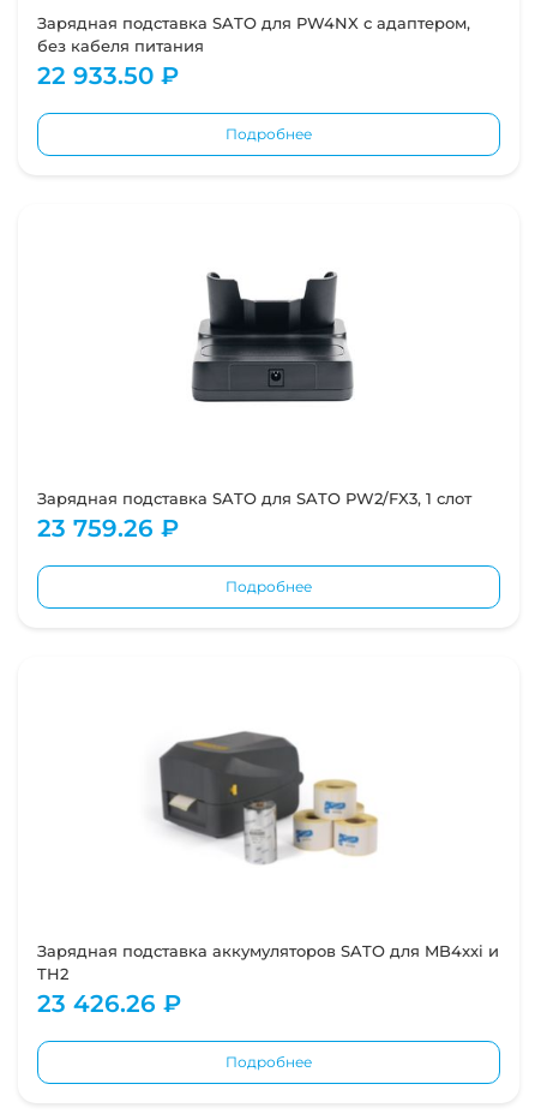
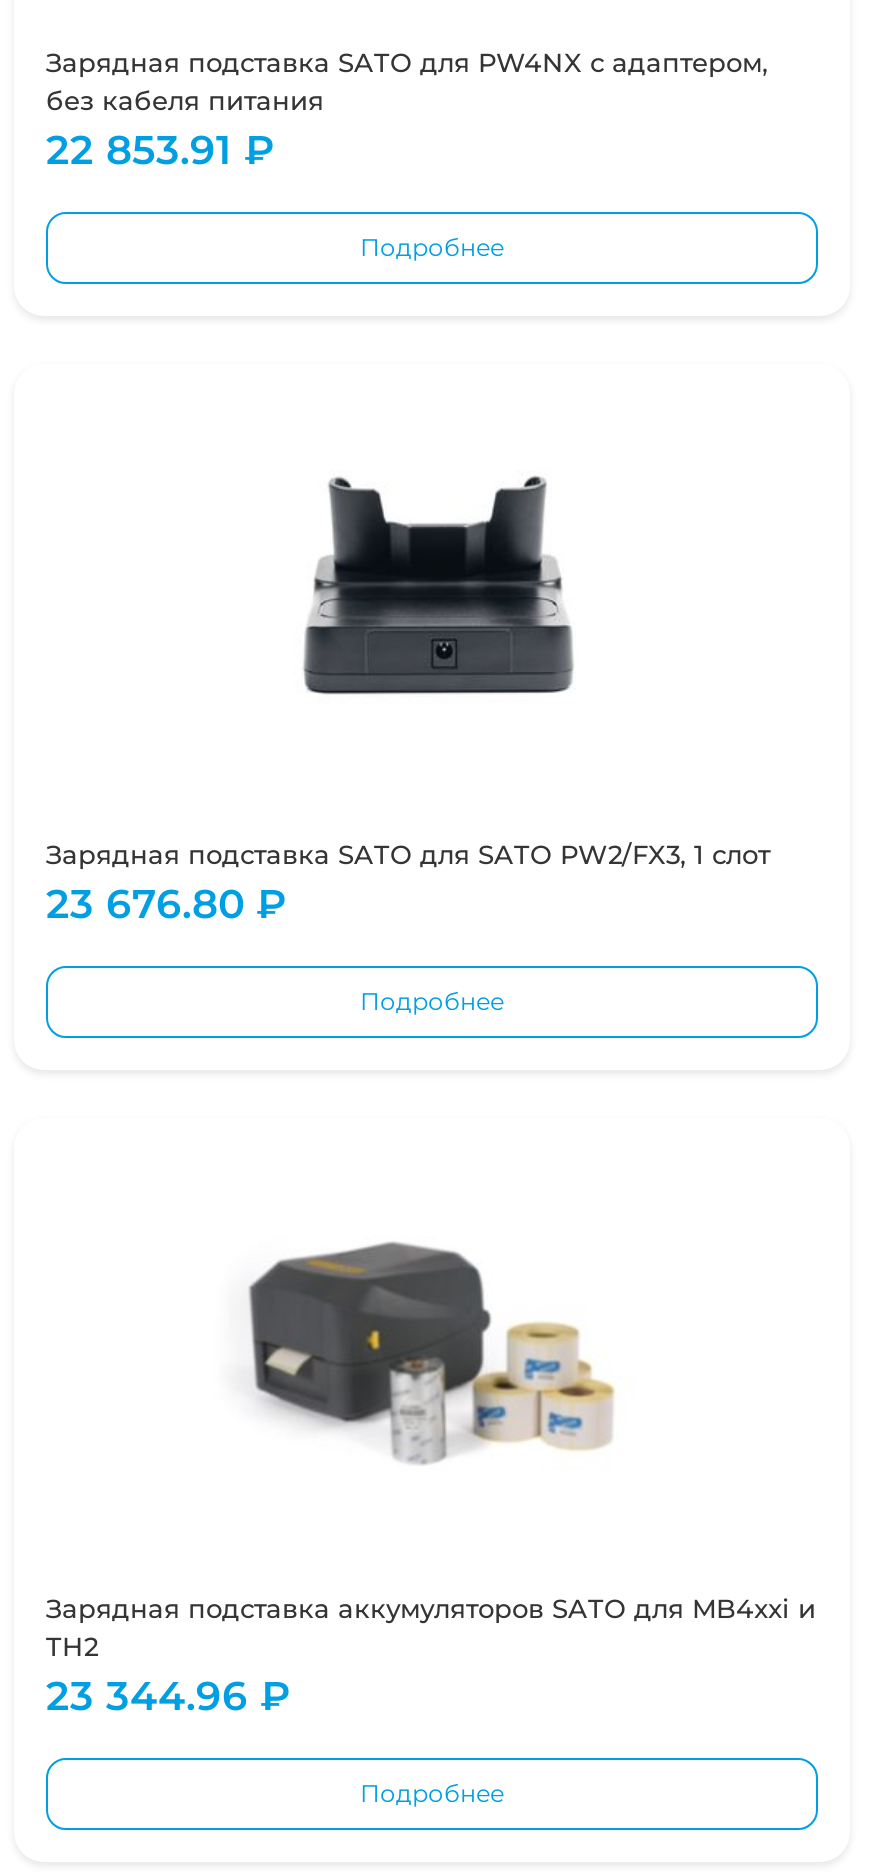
- 22 933.50 ₽
+ 22 853.91 ₽

- 23 759.26 ₽
+ 23 676.80 ₽

- 23 426.26 ₽
+ 23 344.96 ₽
